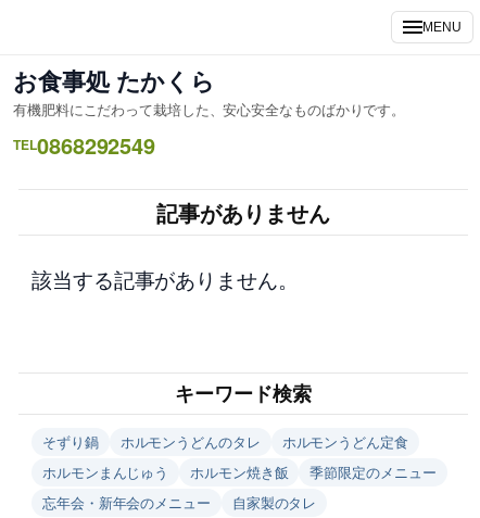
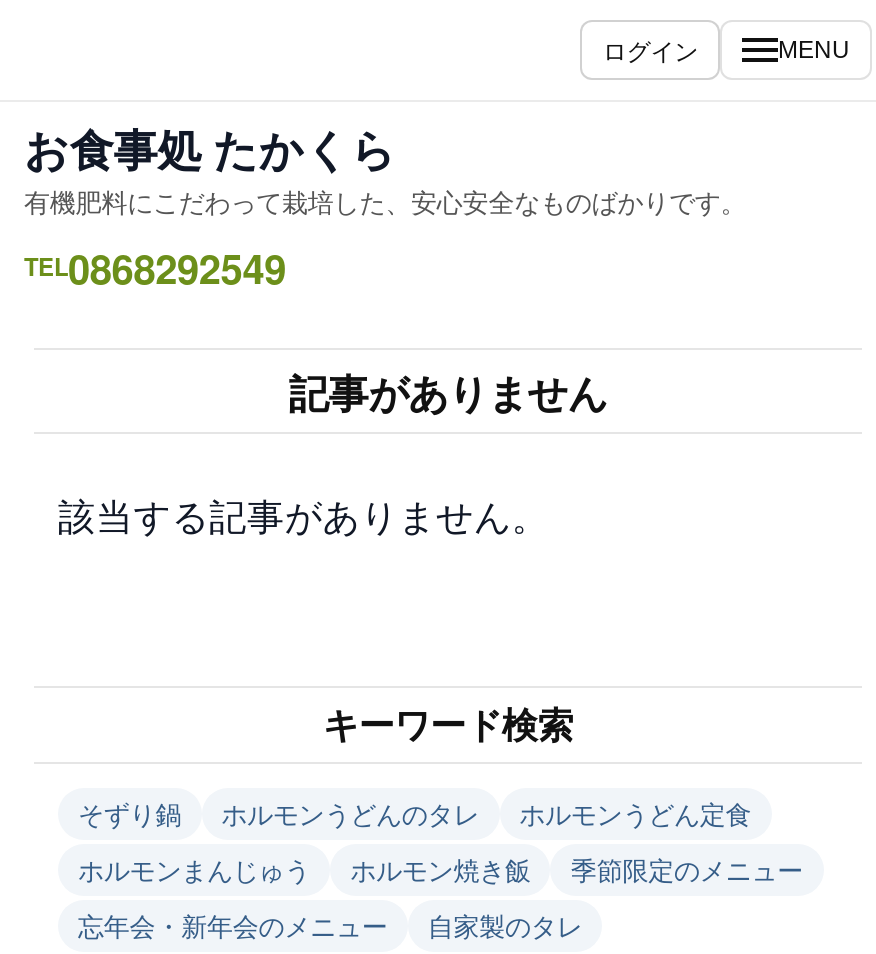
+ ログイン
